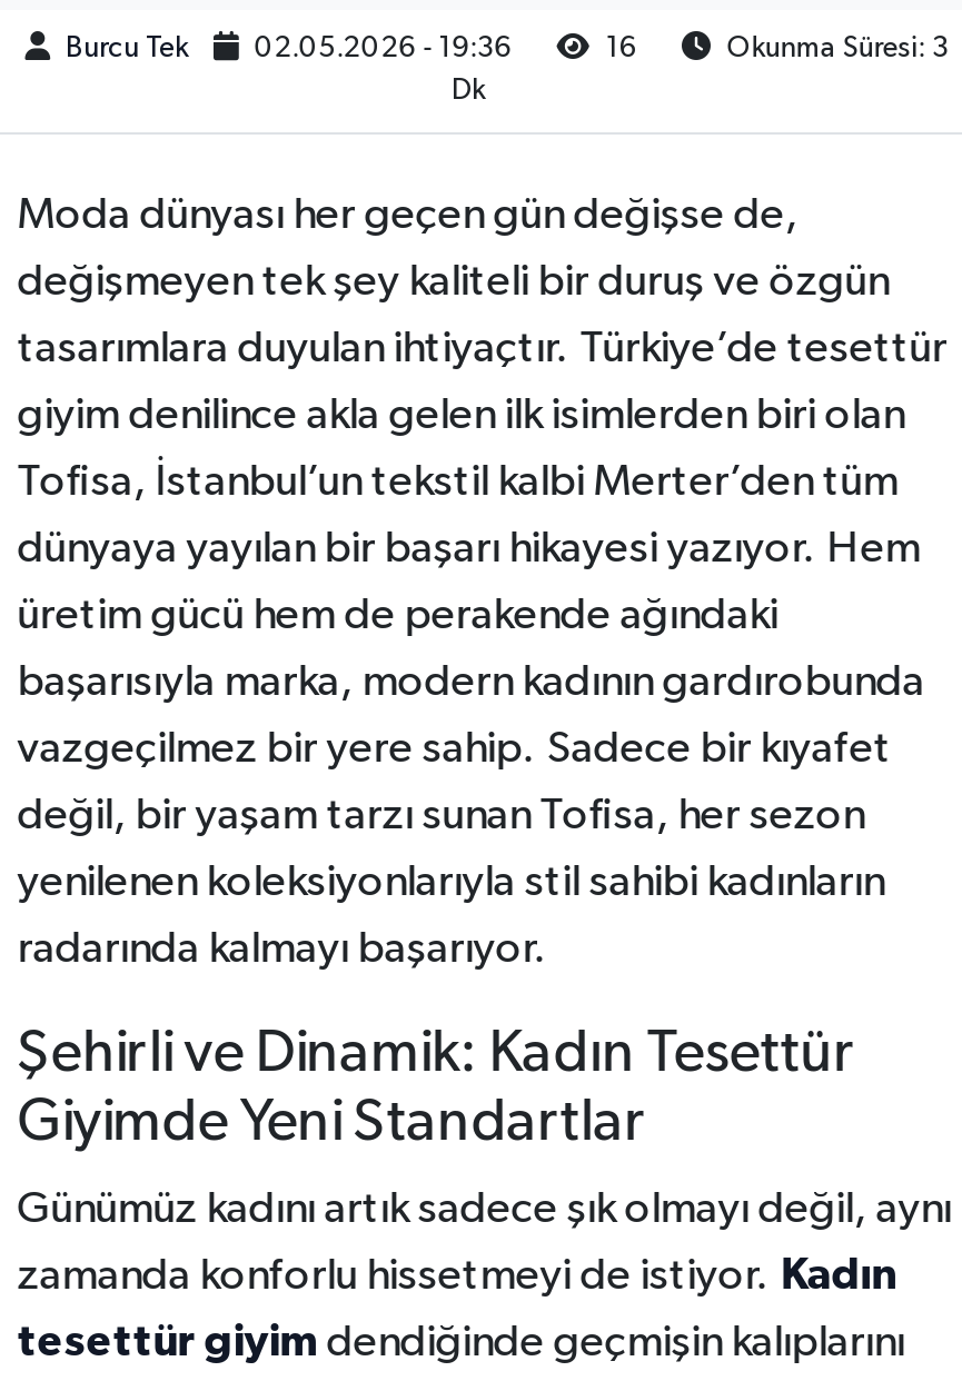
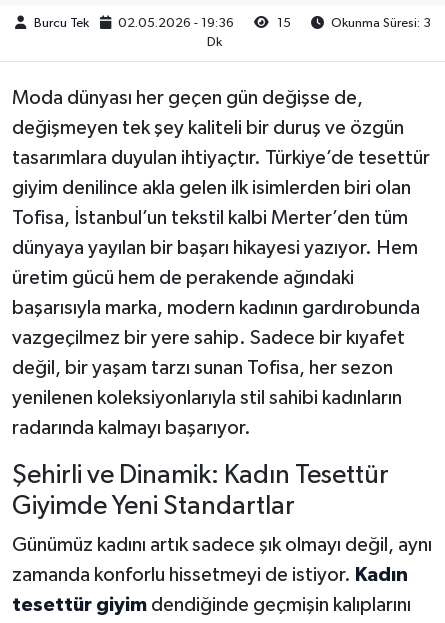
- 16
+ 15
